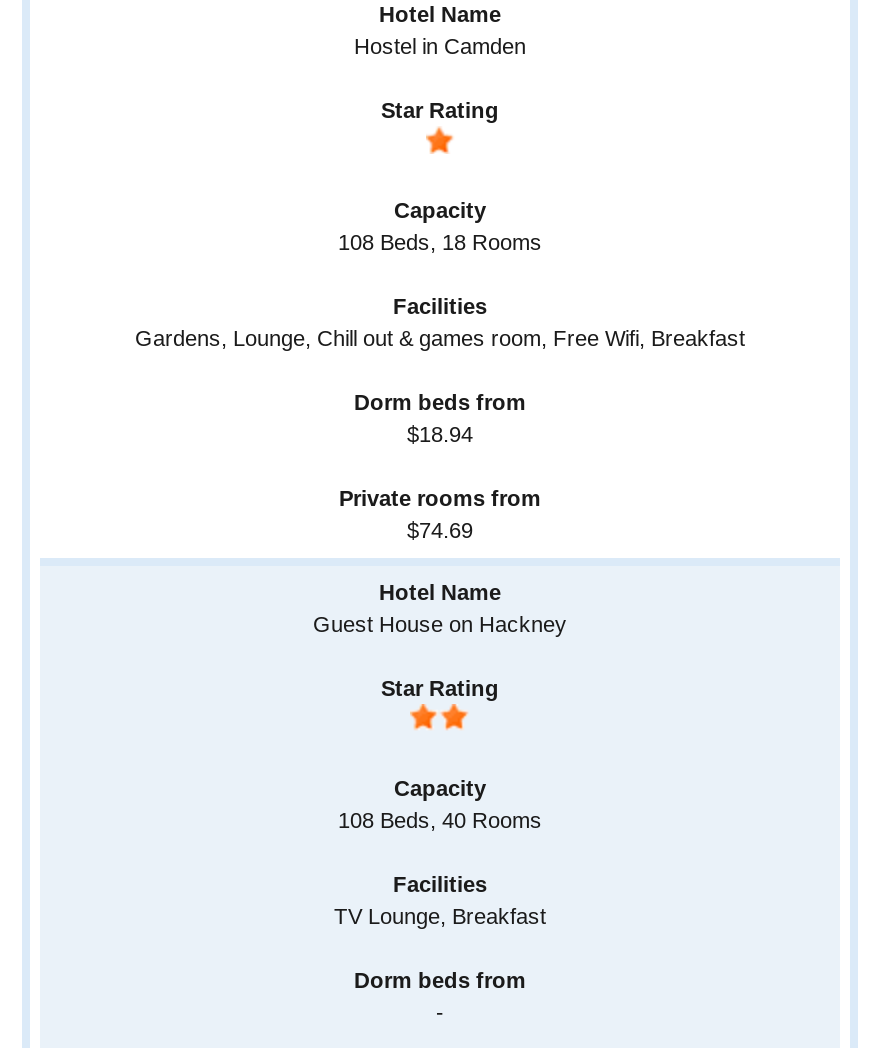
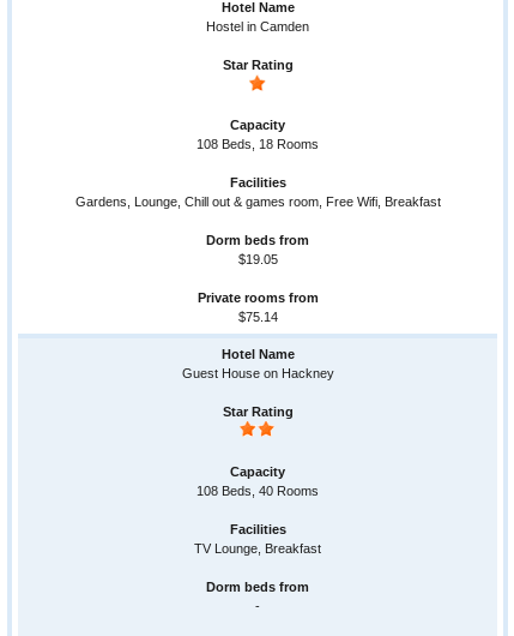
- $18.94
+ $19.05

- $74.69
+ $75.14
